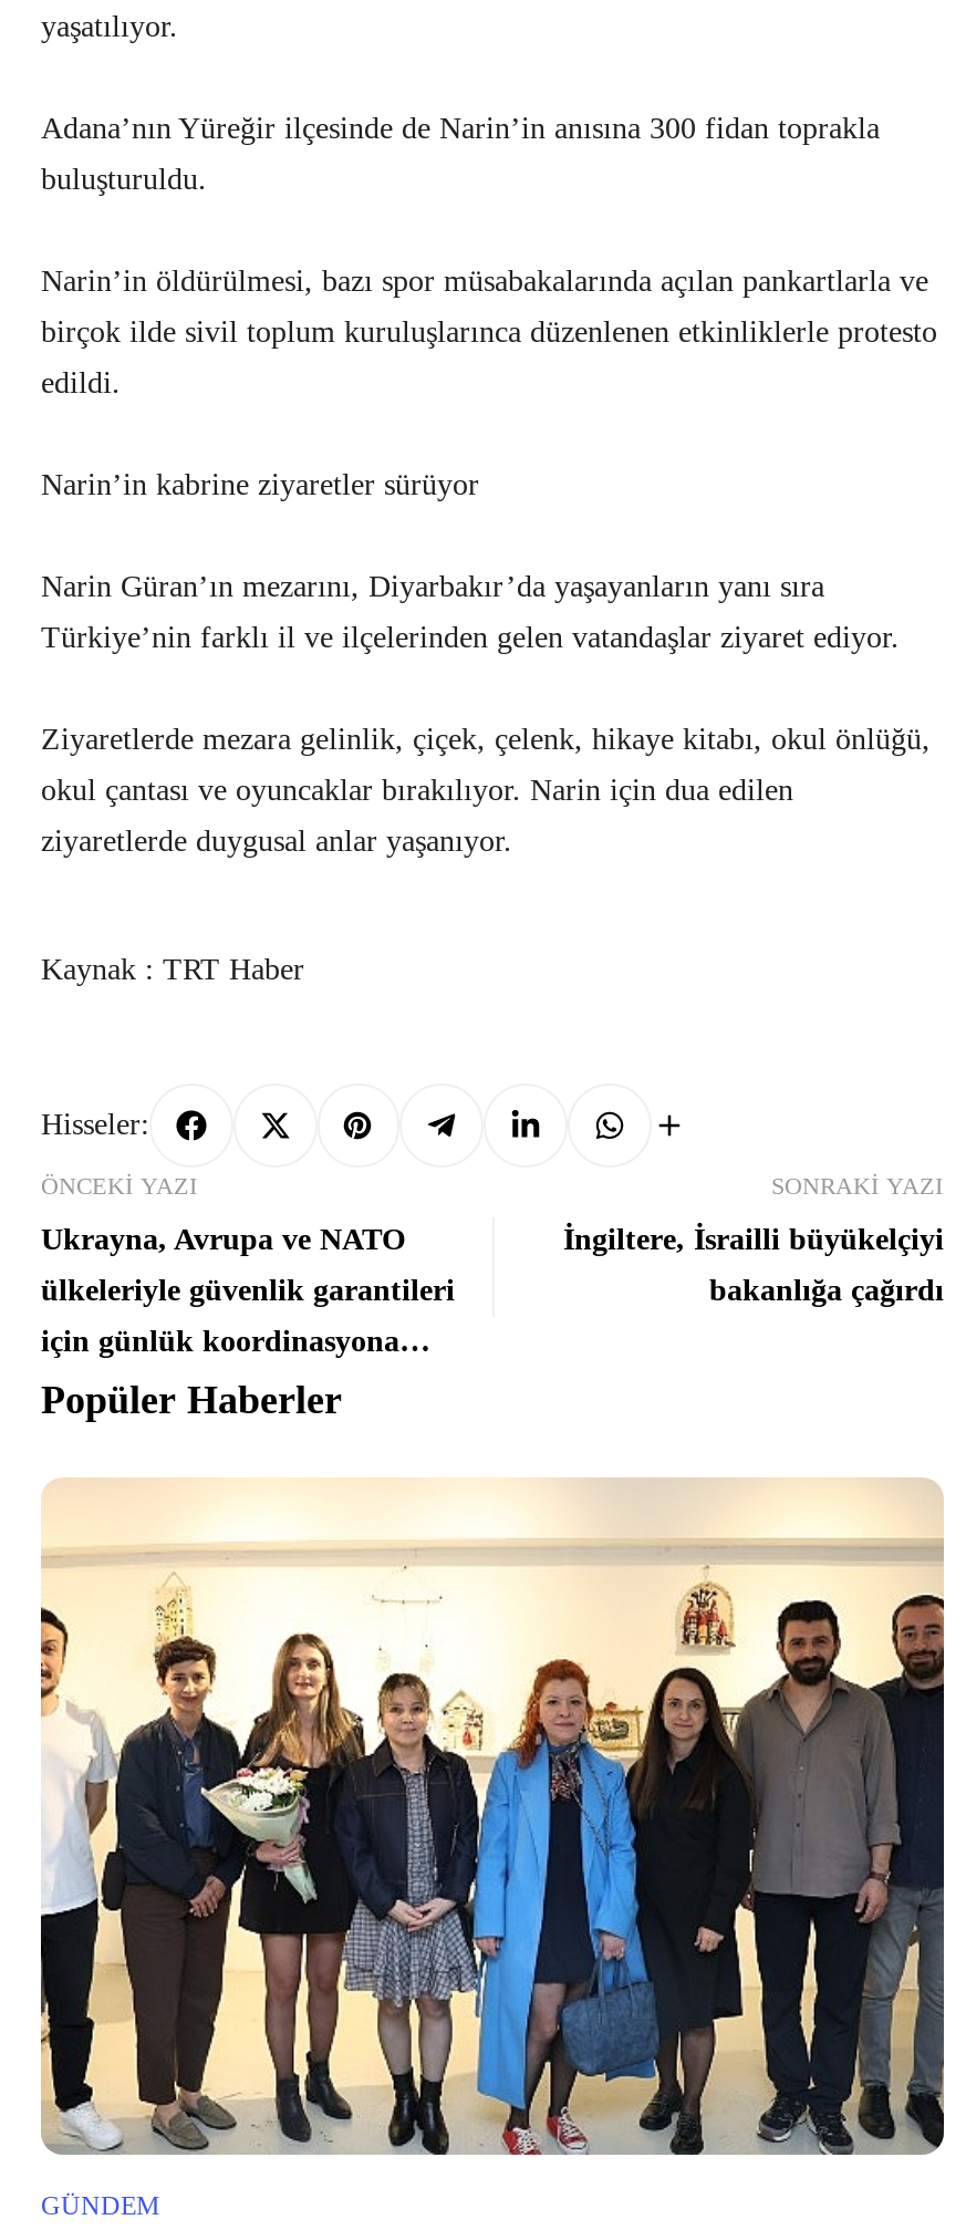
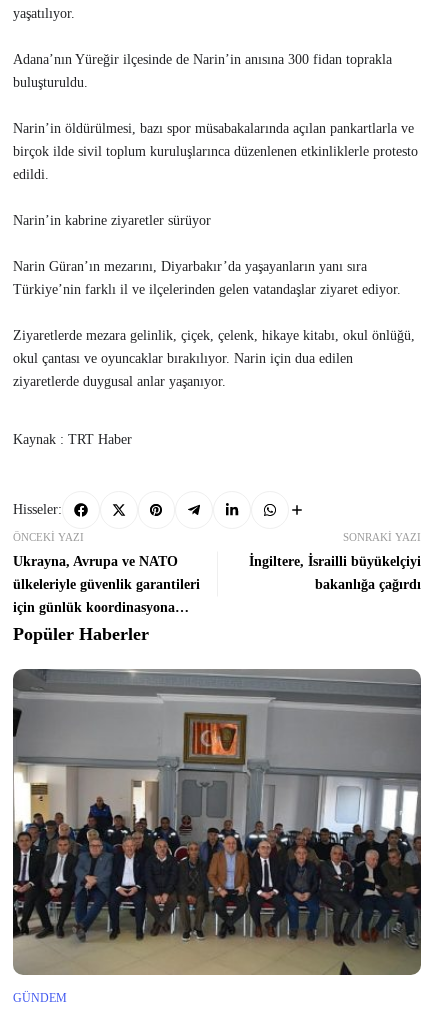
- [image]
+ [image]
